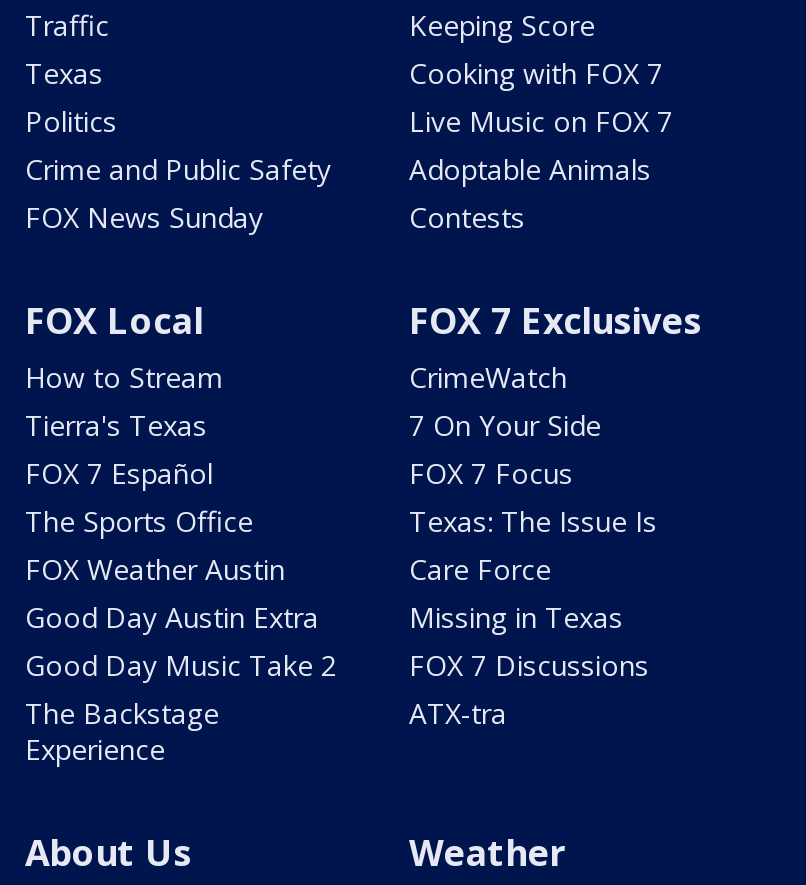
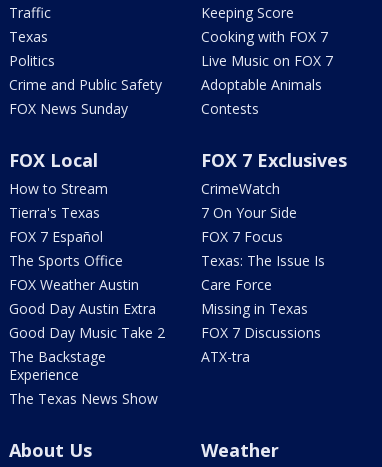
+ The Texas News Show
